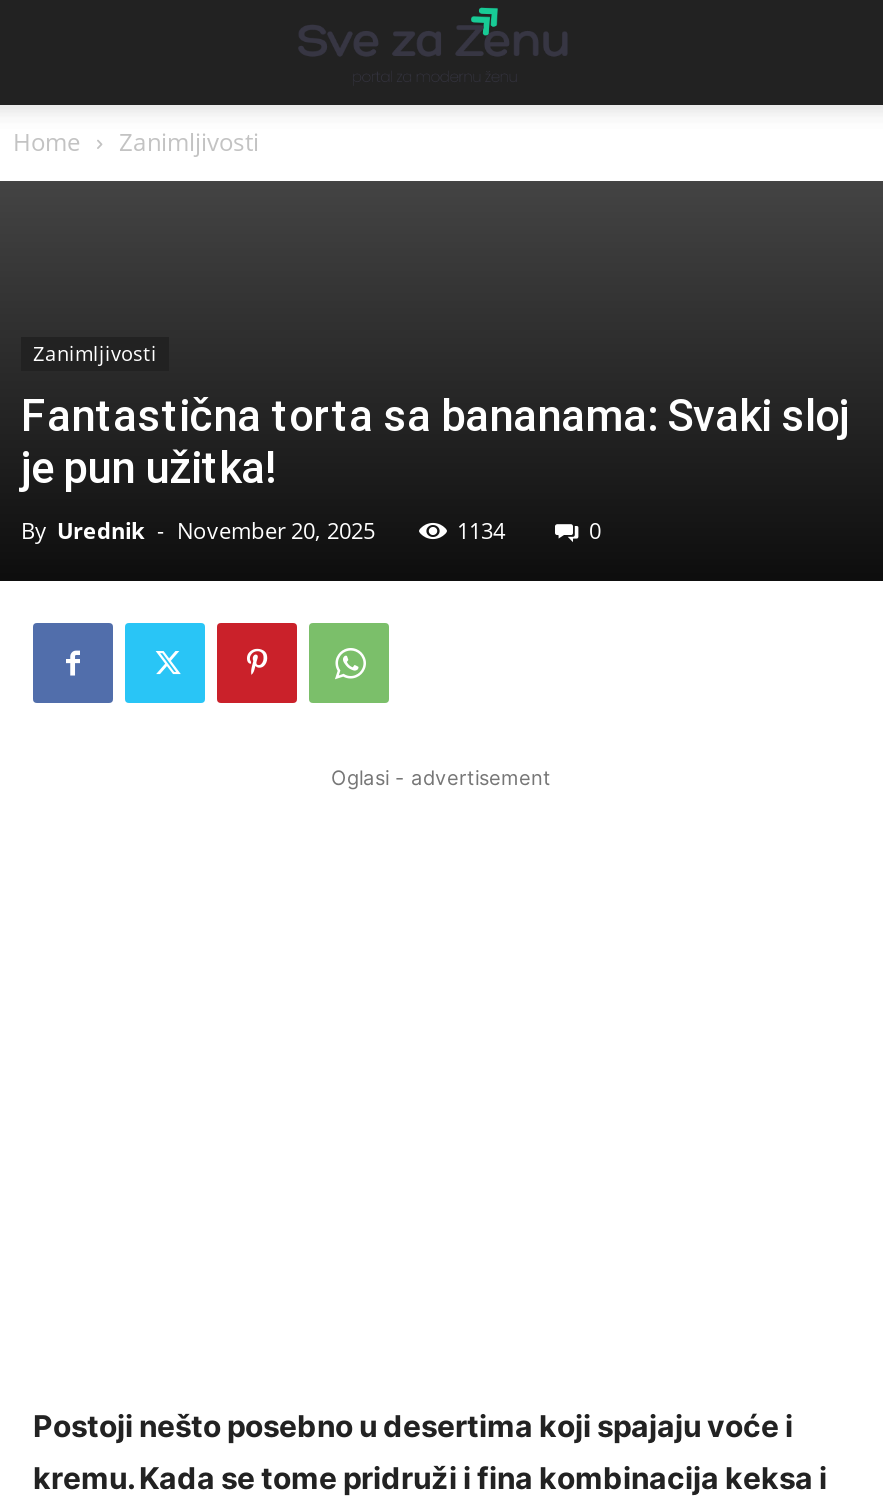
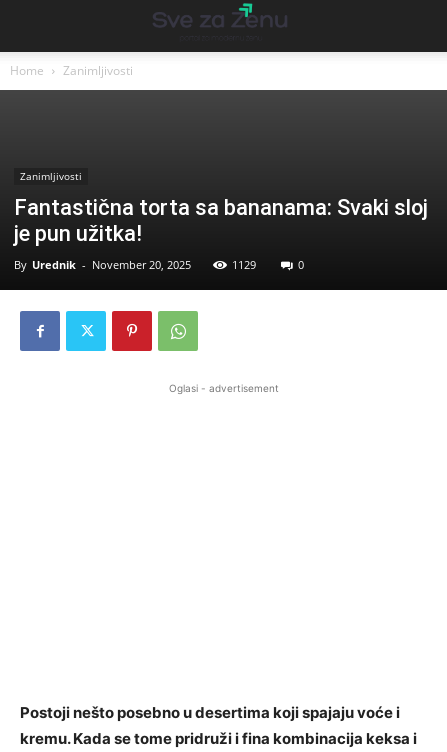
- 1134
+ 1129
